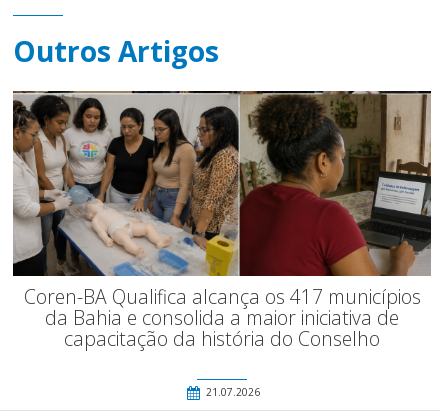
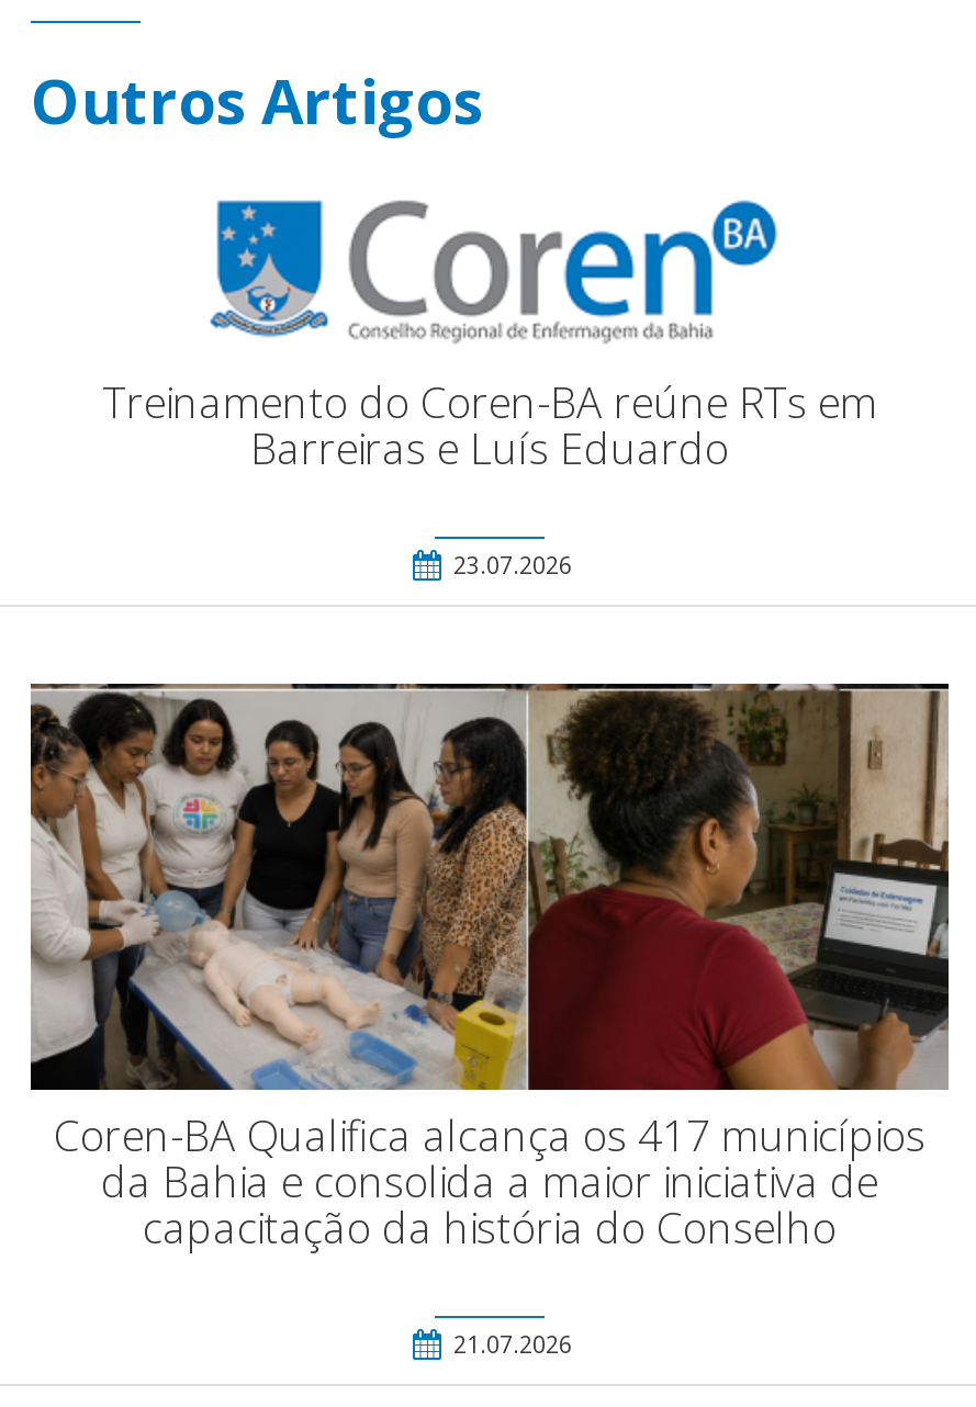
+ [image]
+ Treinamento do Coren-BA reúne RTs em
+ Barreiras e Luís Eduardo
+ 23.07.2026

+ [image]
